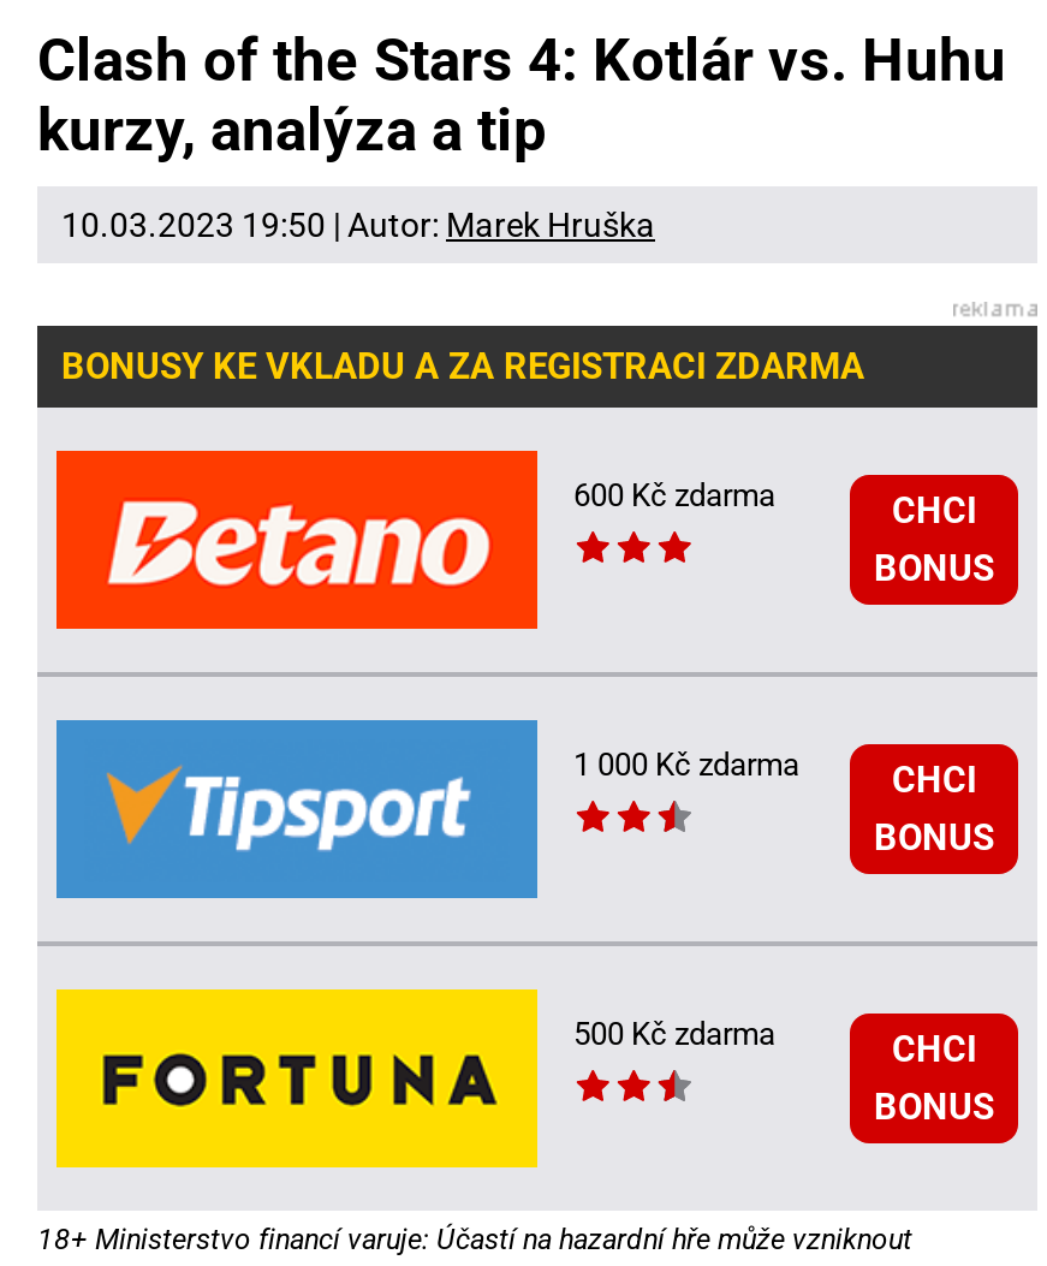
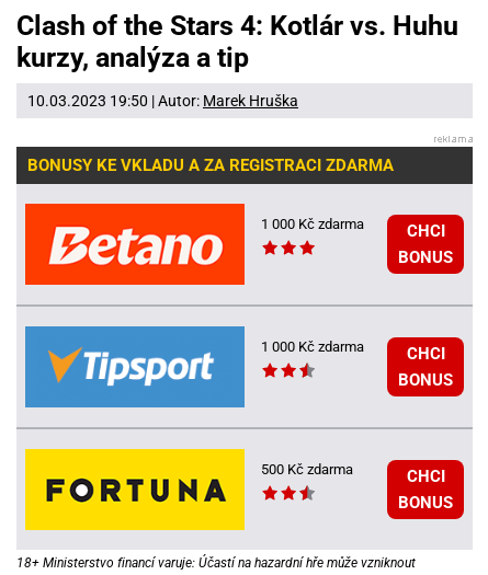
- 600 Kč zdarma
+ 1 000 Kč zdarma
